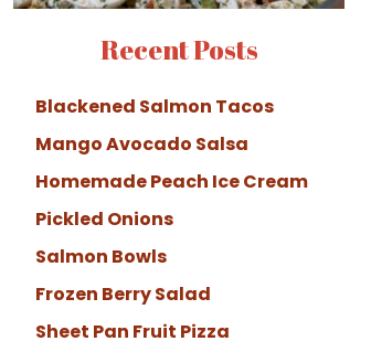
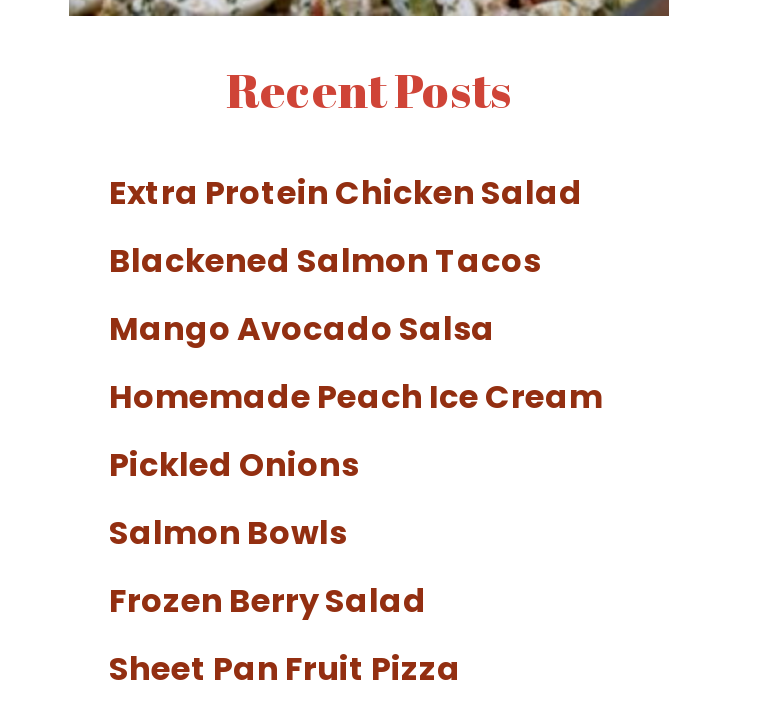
+ Extra Protein Chicken Salad
